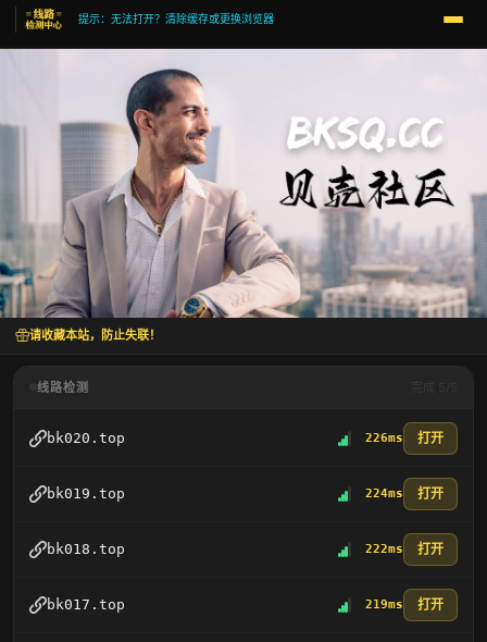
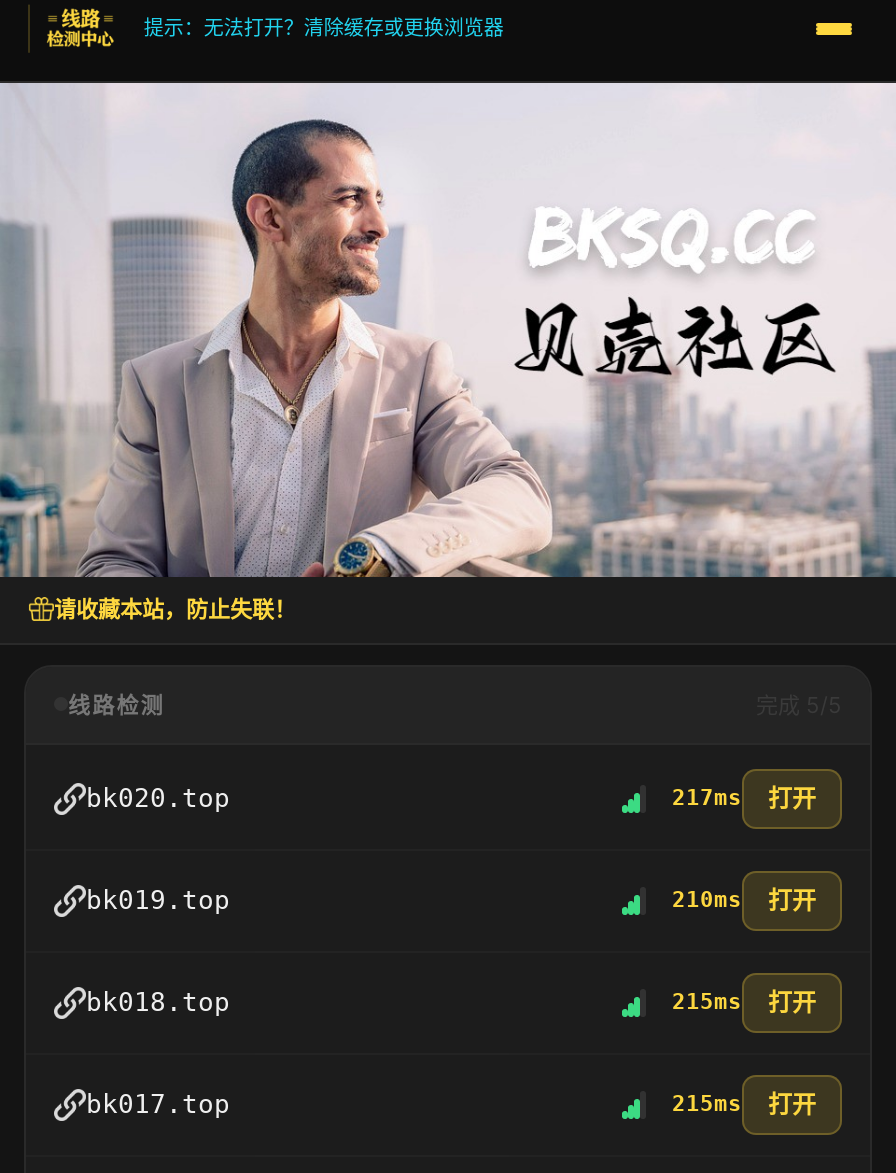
- 226ms 打开
+ 217ms 打开

- 224ms 打开
+ 210ms 打开

- 222ms 打开
+ 215ms 打开

- 219ms 打开
+ 215ms 打开
